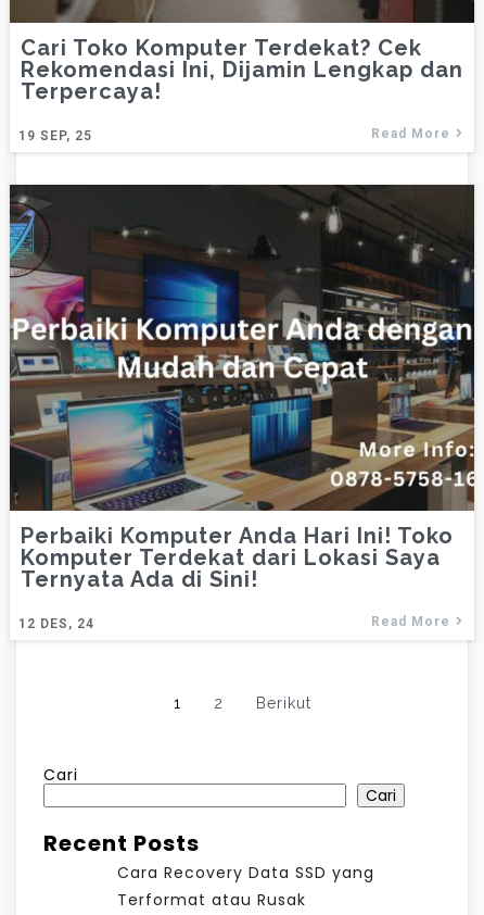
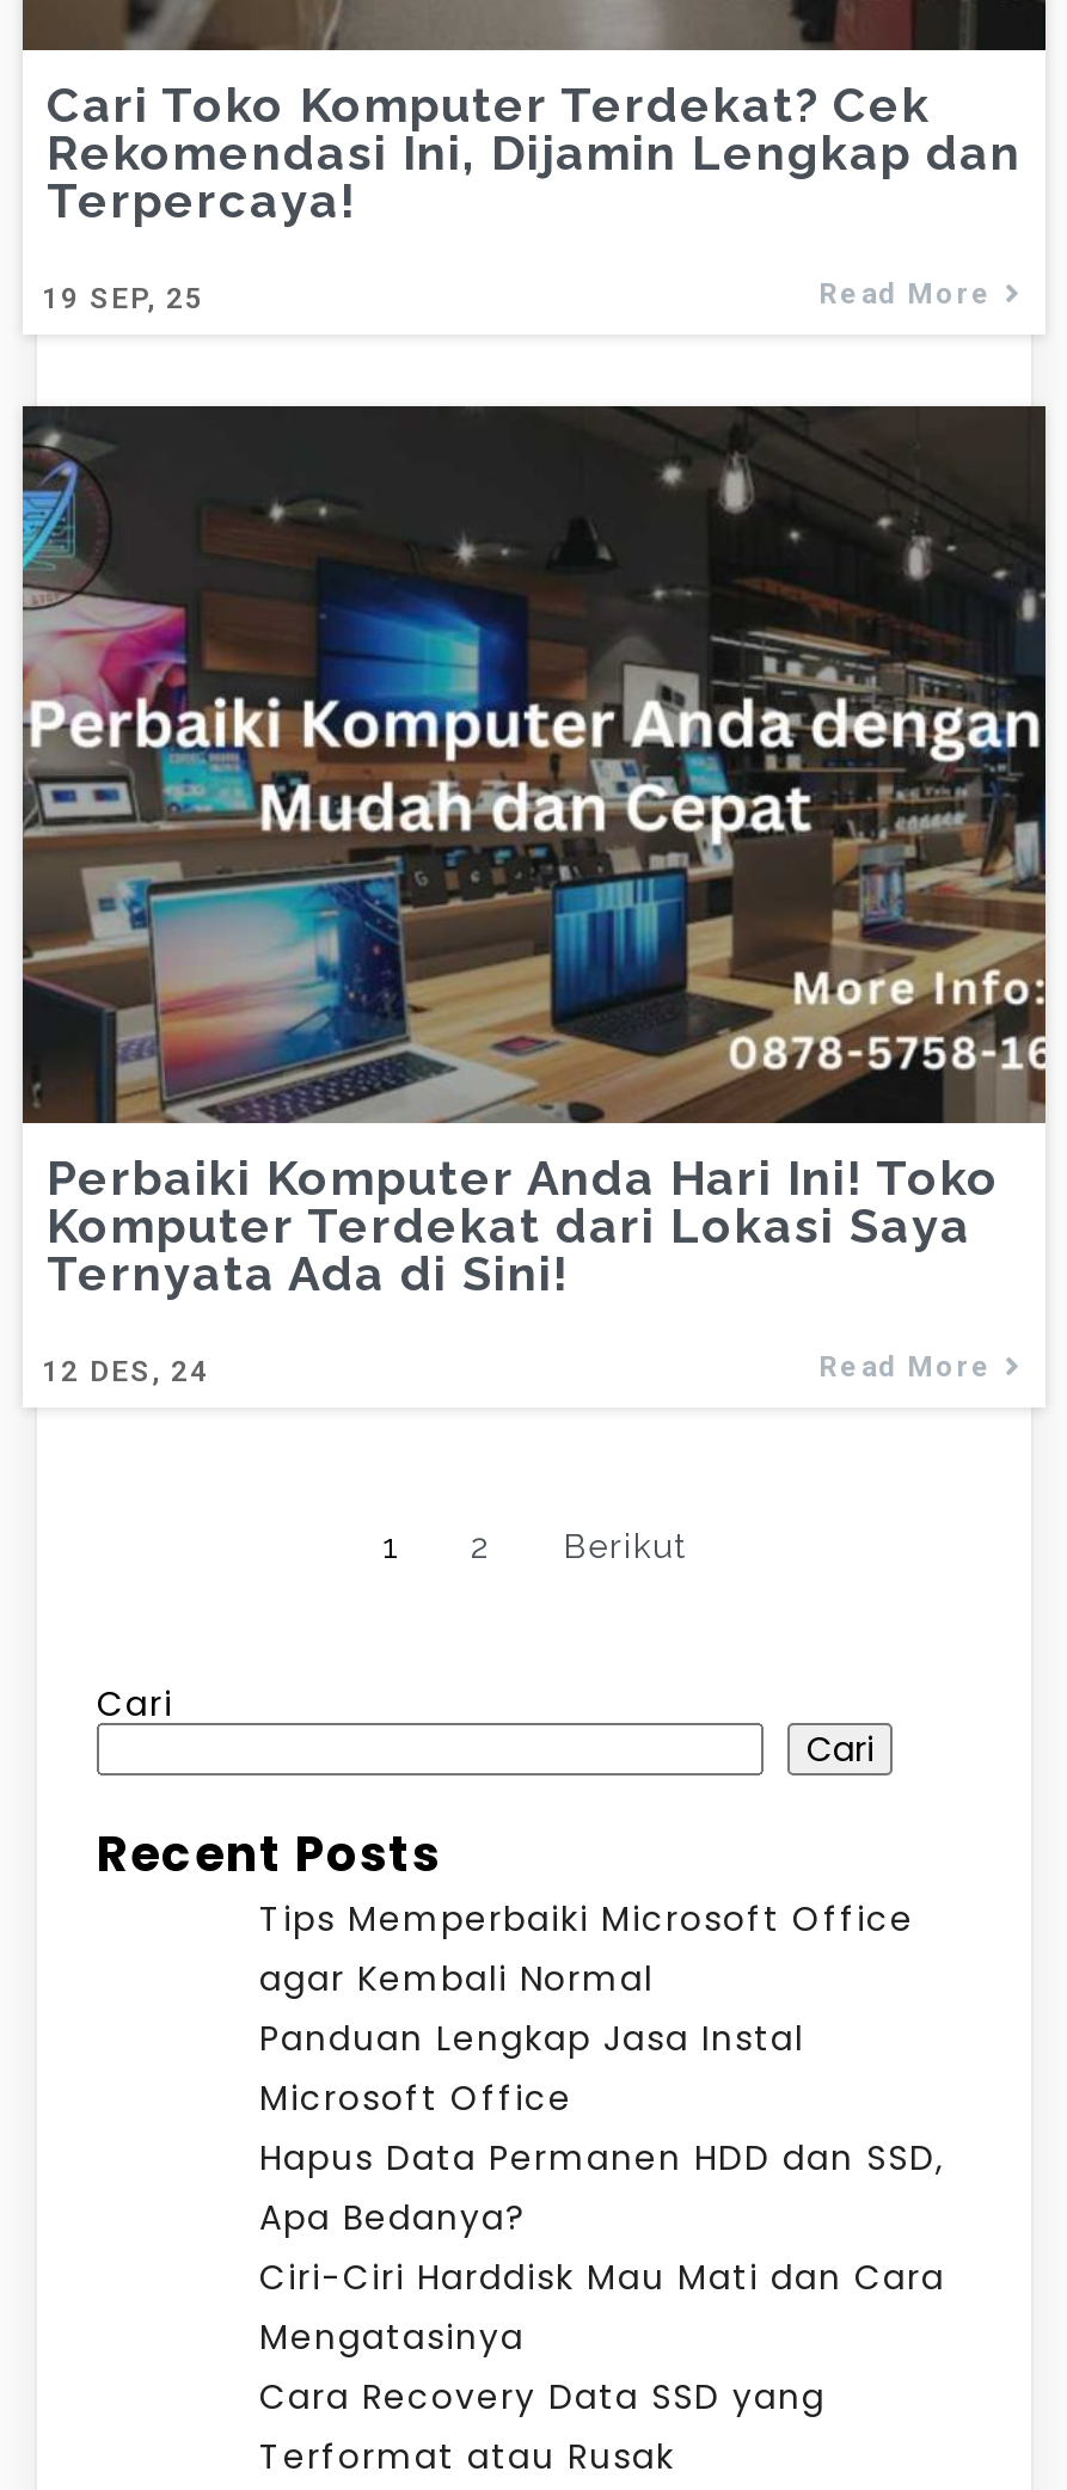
+ Tips Memperbaiki Microsoft Office
+ agar Kembali Normal
+ Panduan Lengkap Jasa Instal
+ Microsoft Office
+ Hapus Data Permanen HDD dan SSD,
+ Apa Bedanya?
+ Ciri-Ciri Harddisk Mau Mati dan Cara
+ Mengatasinya
